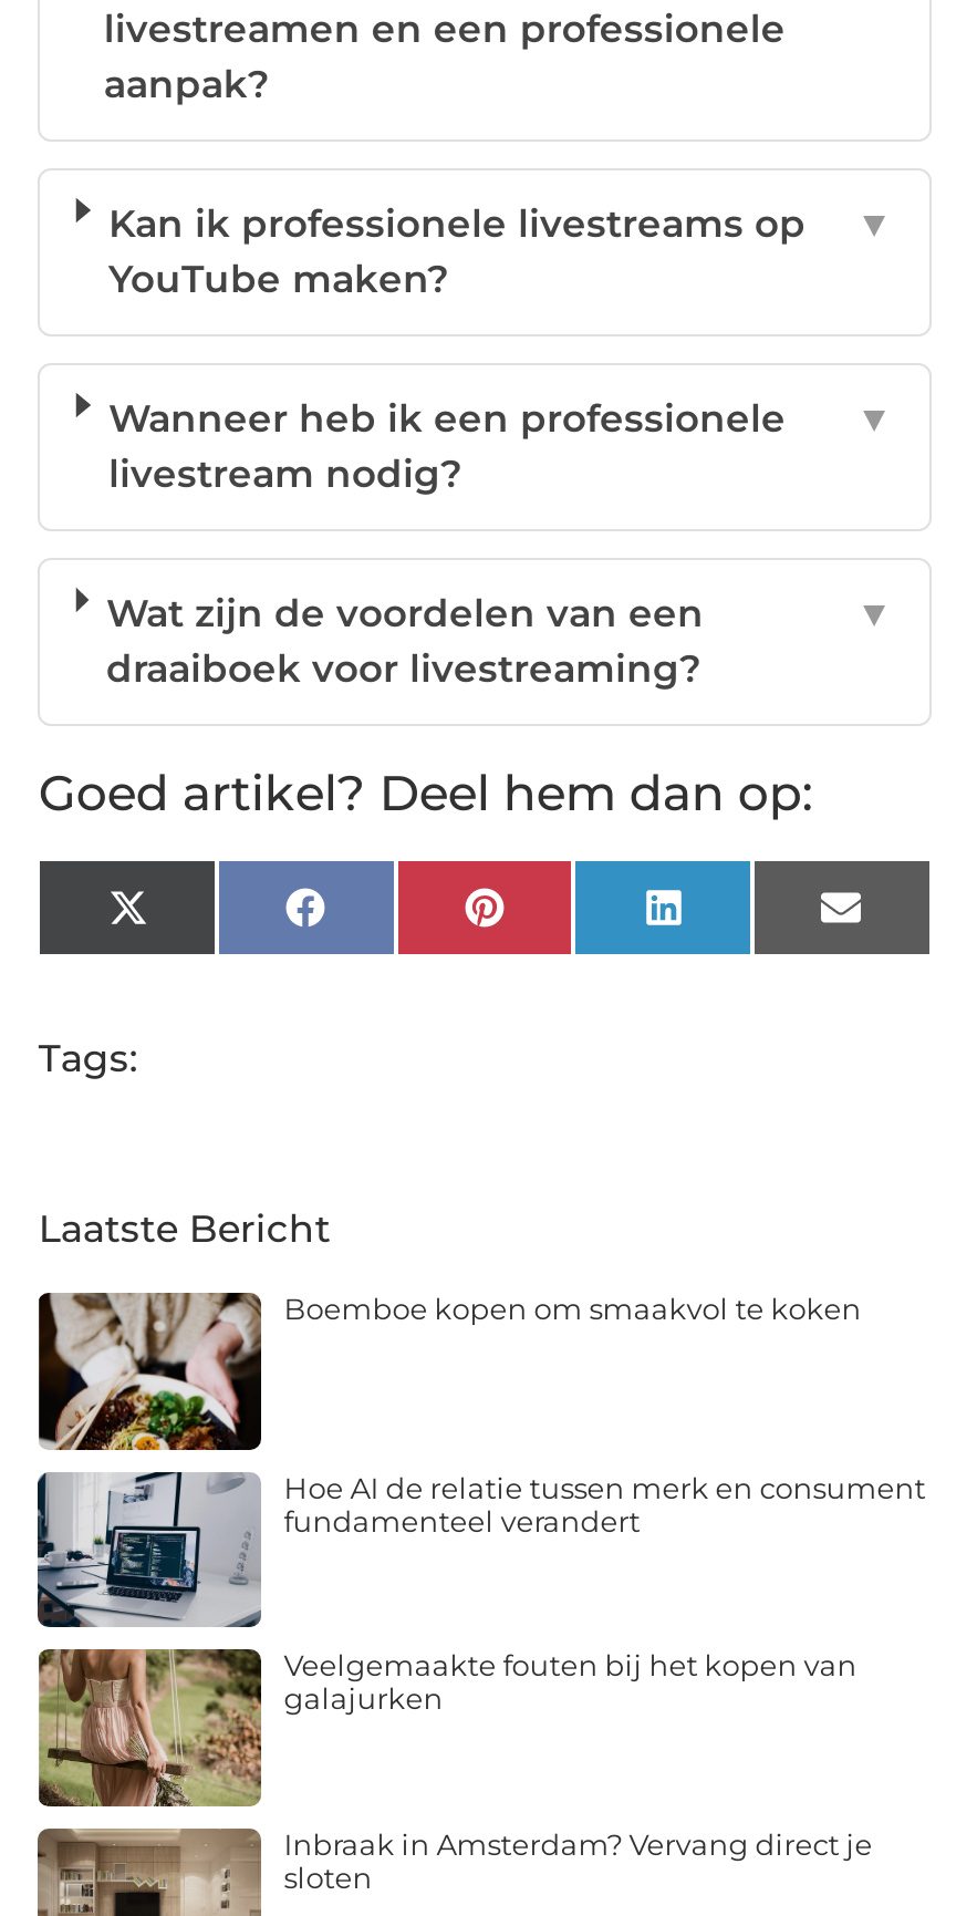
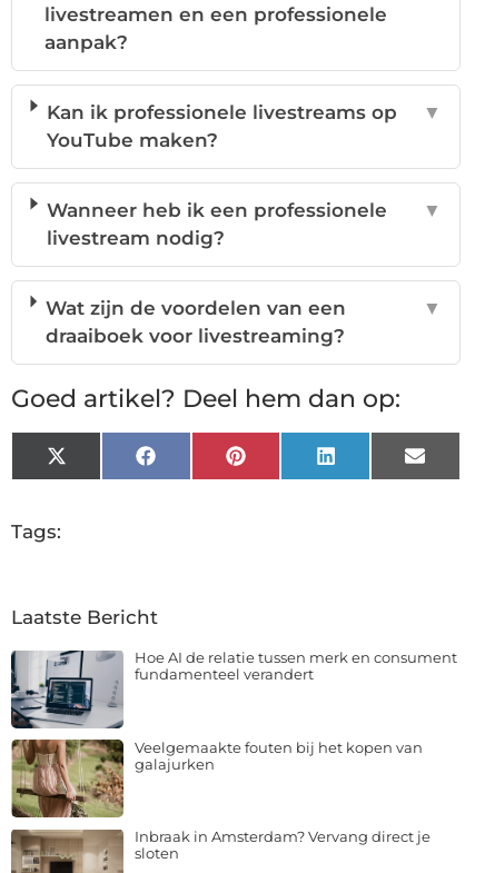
- [image]
- Boemboe kopen om smaakvol te koken
